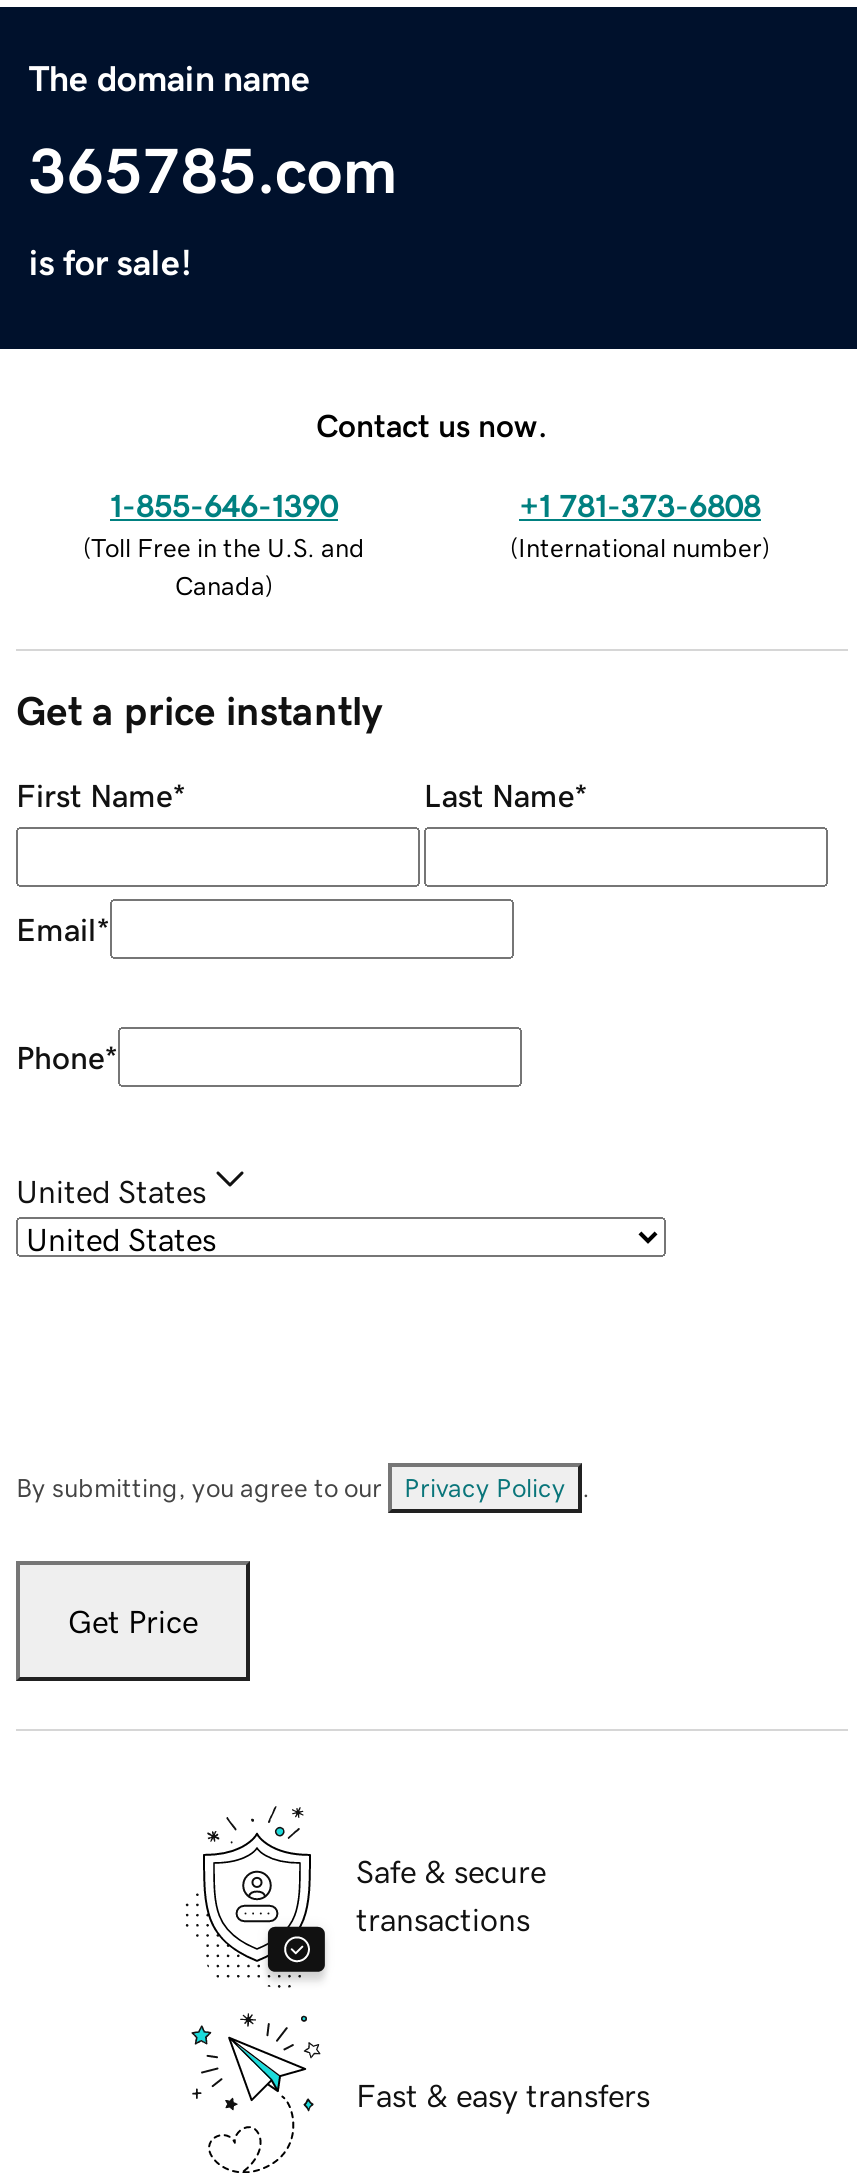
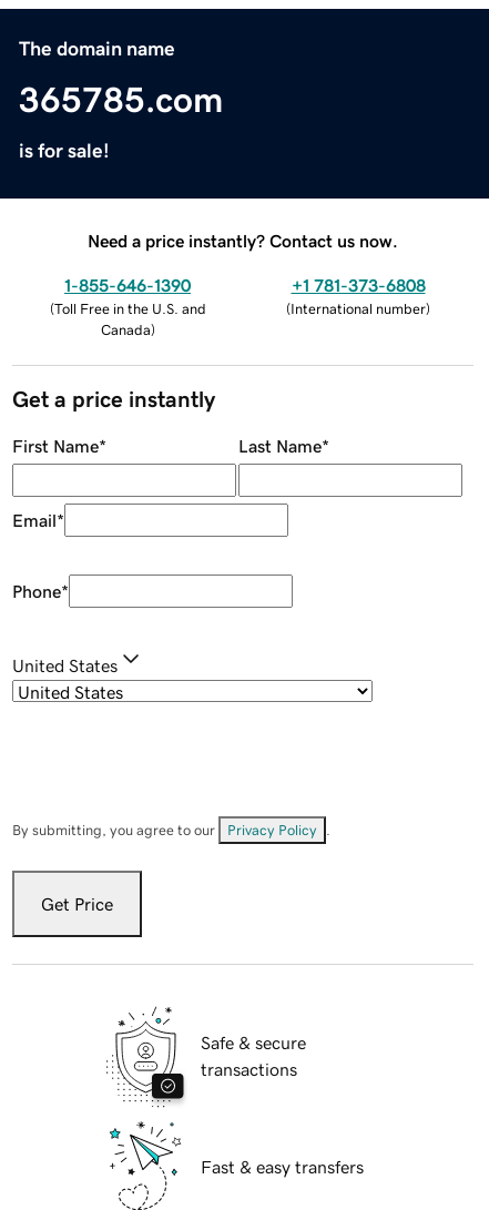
- Contact us now.
+ Need a price instantly? Contact us now.
